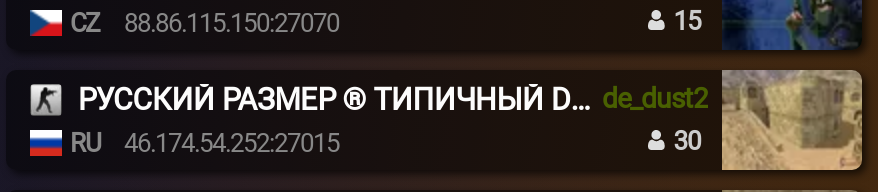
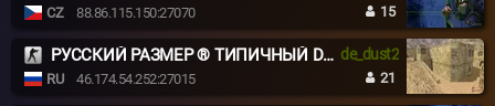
- 30
+ 21
